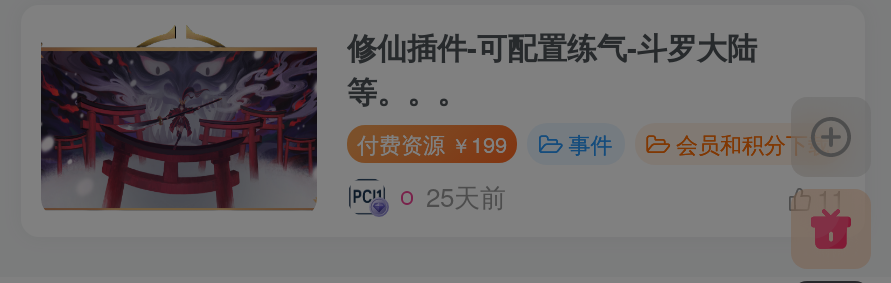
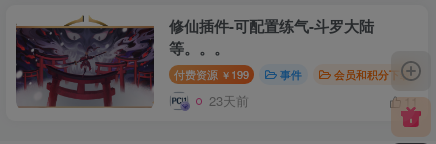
- 25天前
+ 23天前
